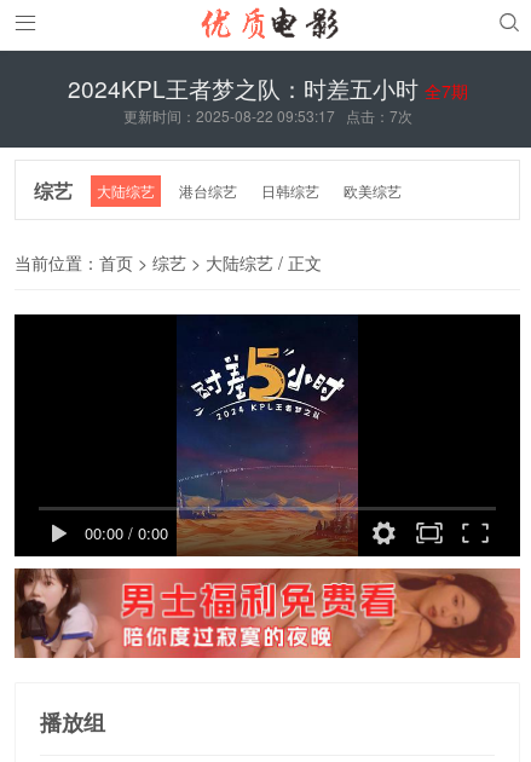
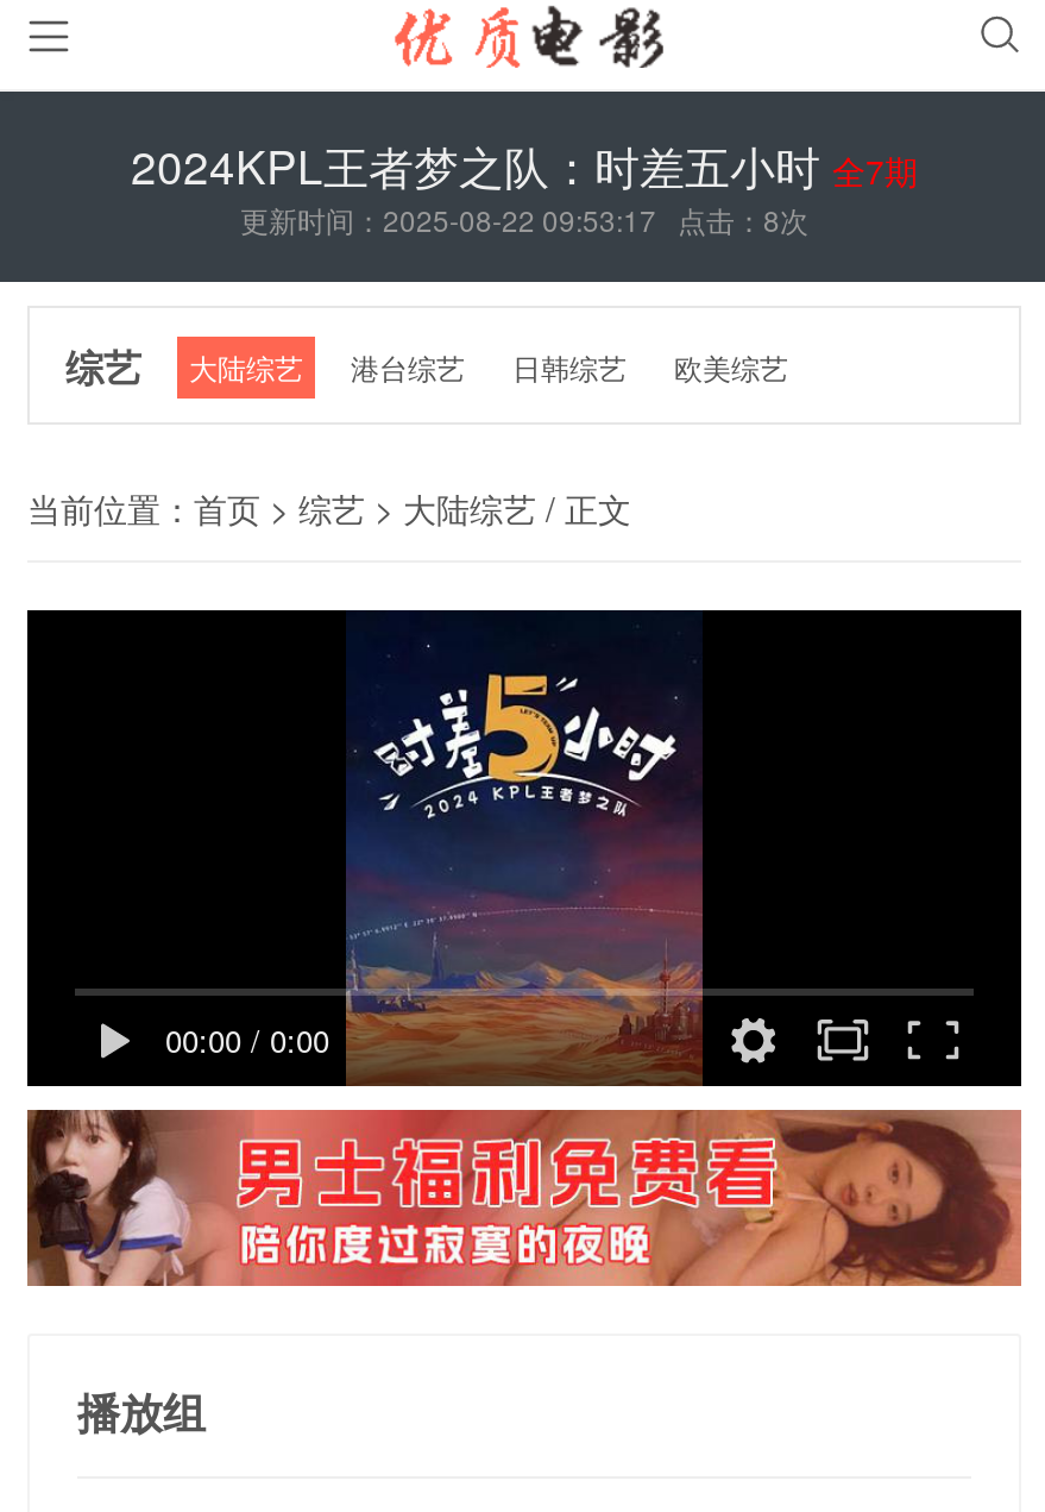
- 更新时间：2025-08-22 09:53:17 点击：7次
+ 更新时间：2025-08-22 09:53:17 点击：8次
